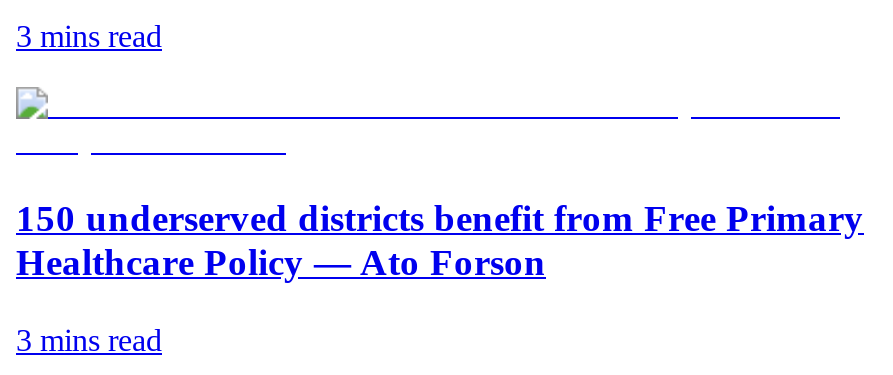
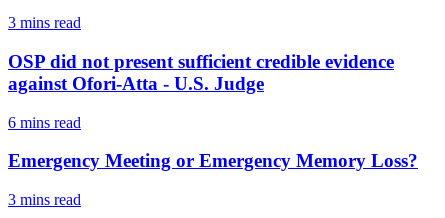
- 150 underserved districts benefit from Free Primary
- Healthcare Policy — Ato Forson
+ OSP did not present sufficient credible evidence
+ against Ofori-Atta - U.S. Judge
+ 6 mins read
+ Emergency Meeting or Emergency Memory Loss?
